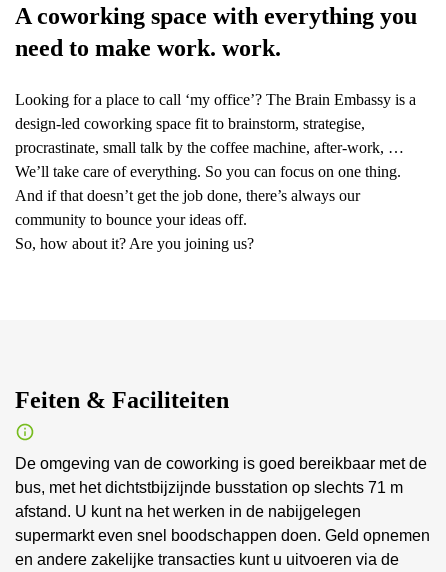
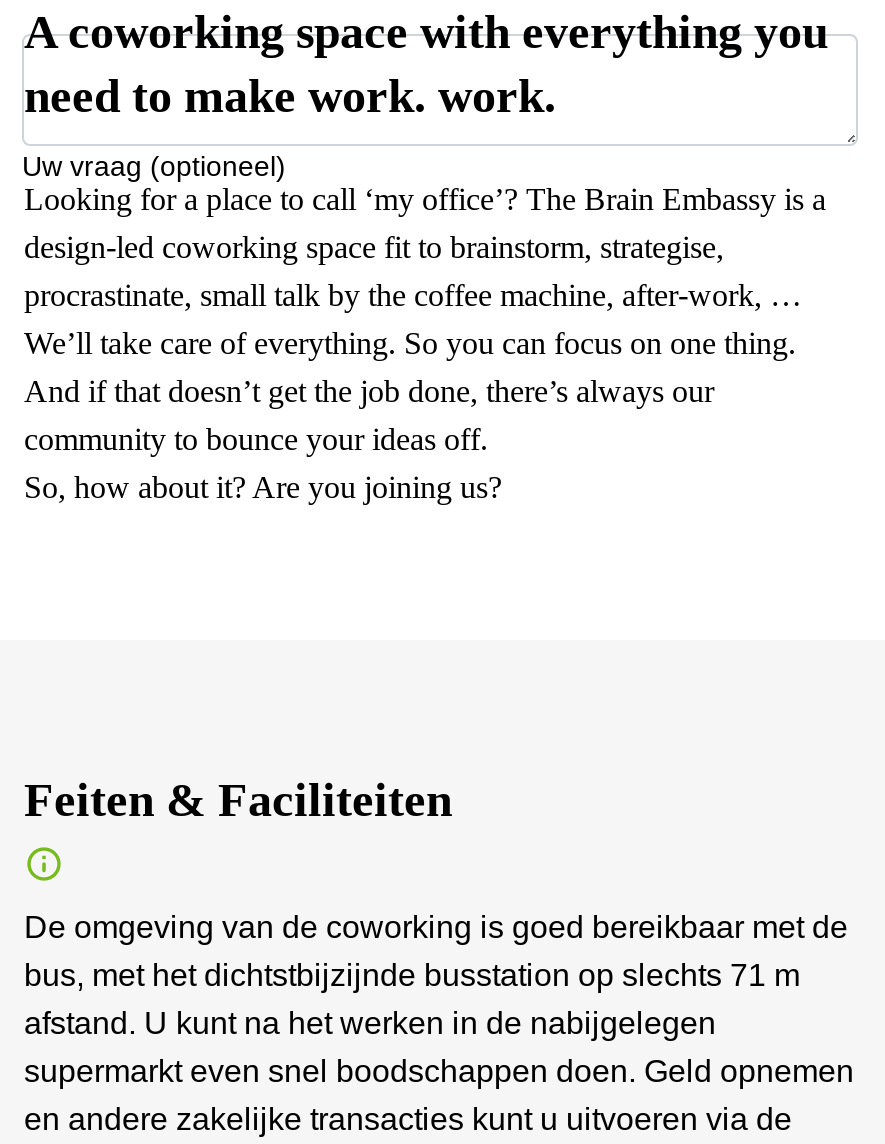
+ Uw vraag (optioneel)
